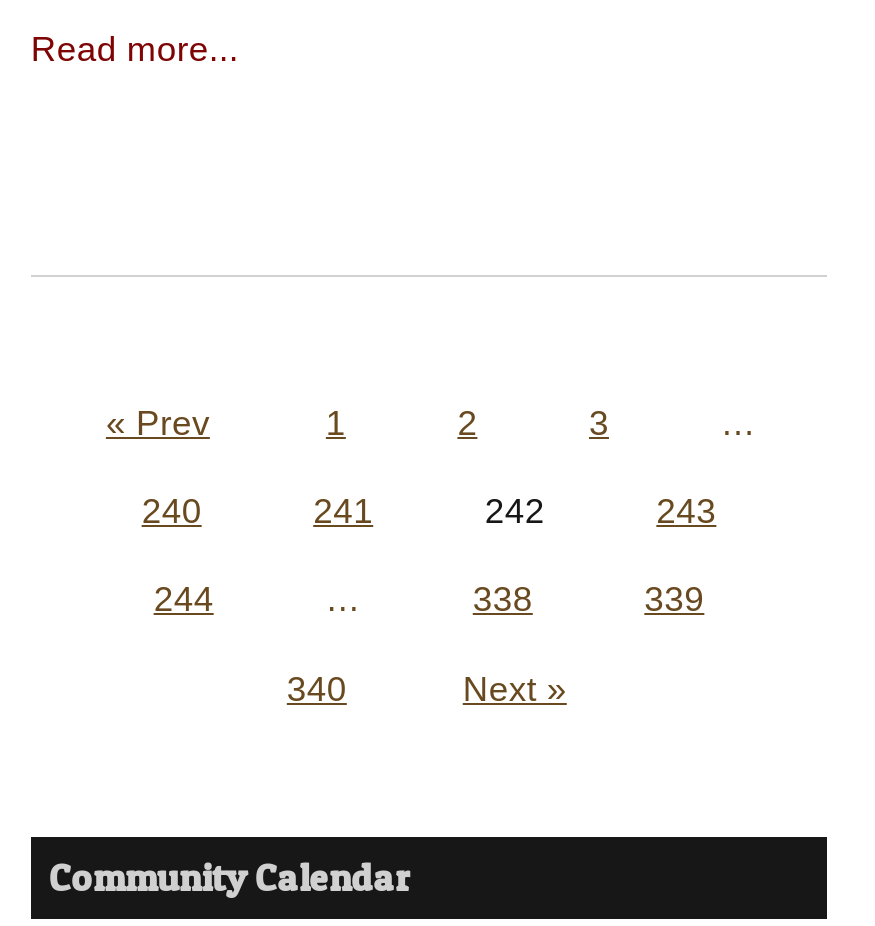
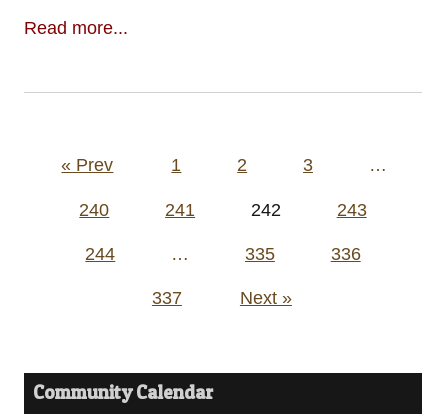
- 338
+ 335

- 339
+ 336

- 340
+ 337
